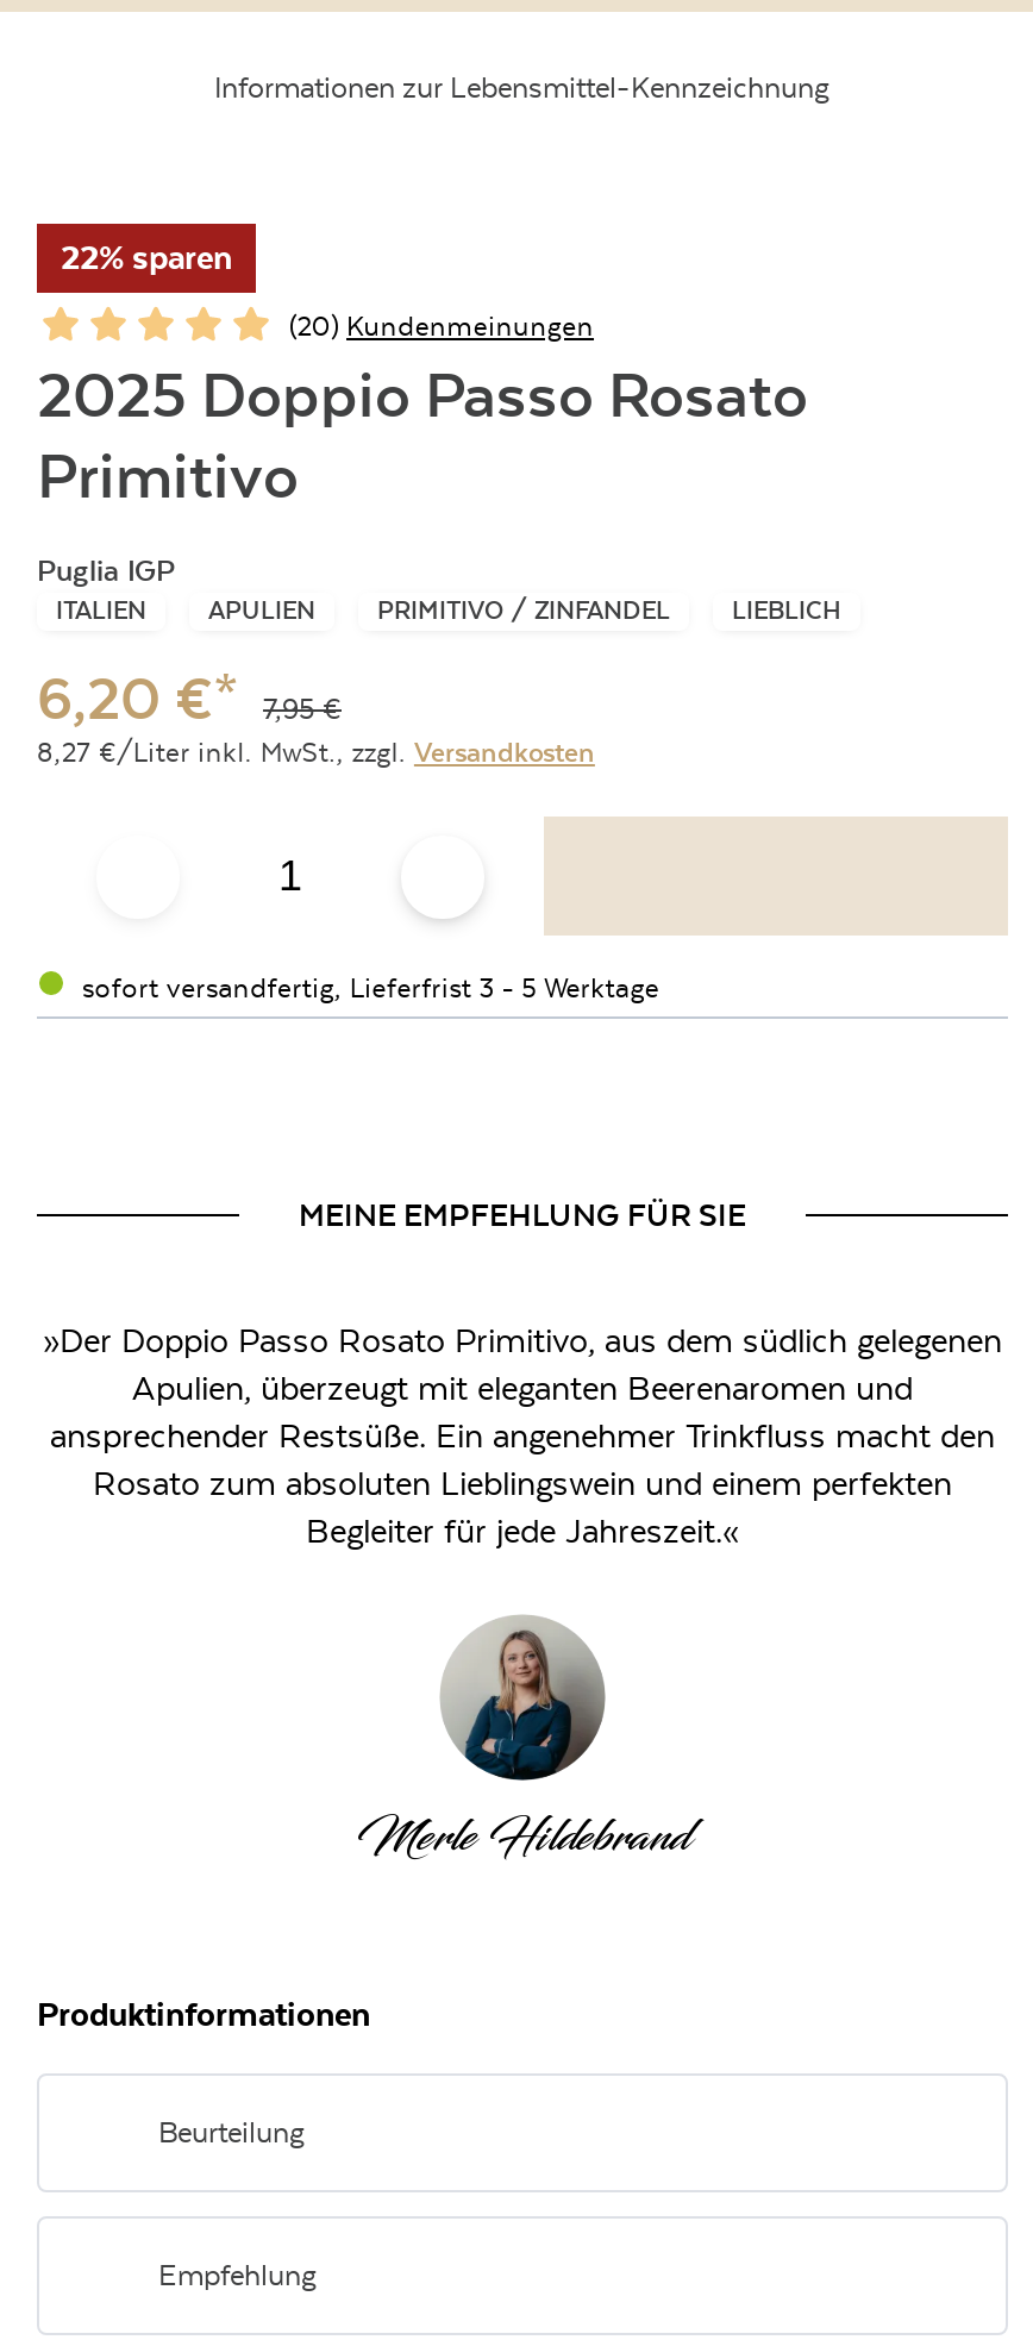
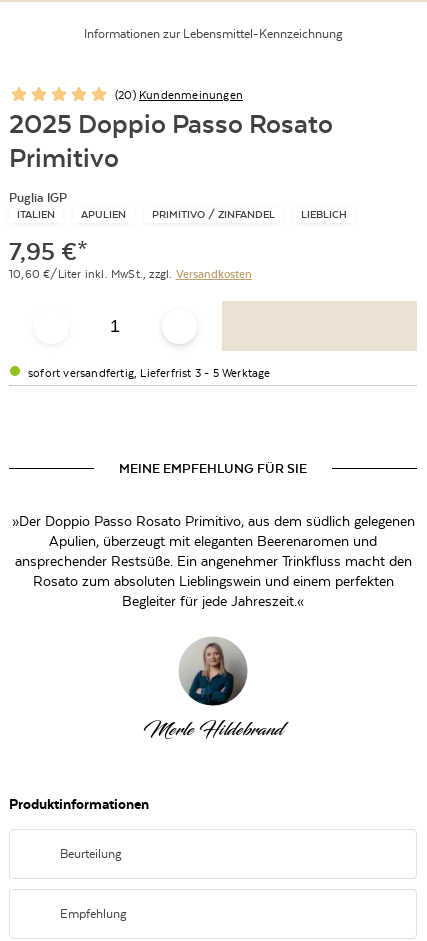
- 22% sparen

- 6,20 €*
- 7,95€
- 8,27 €/Liter inkl. MwSt., zzgl. Versandkosten
+ 7,95 €*
+ 10,60 €/Liter inkl. MwSt., zzgl. Versandkosten
